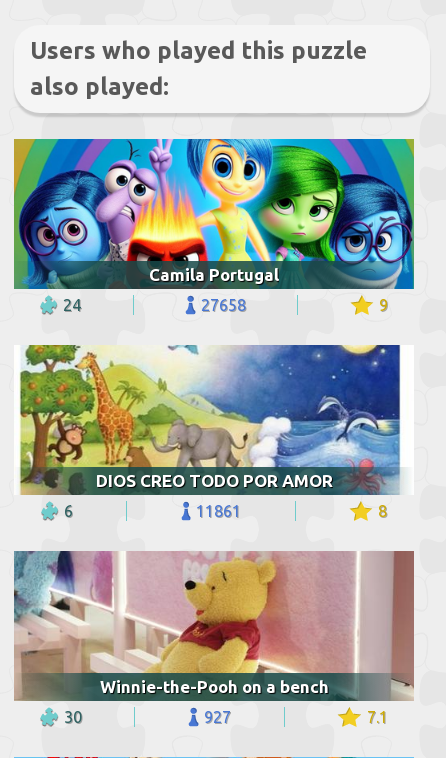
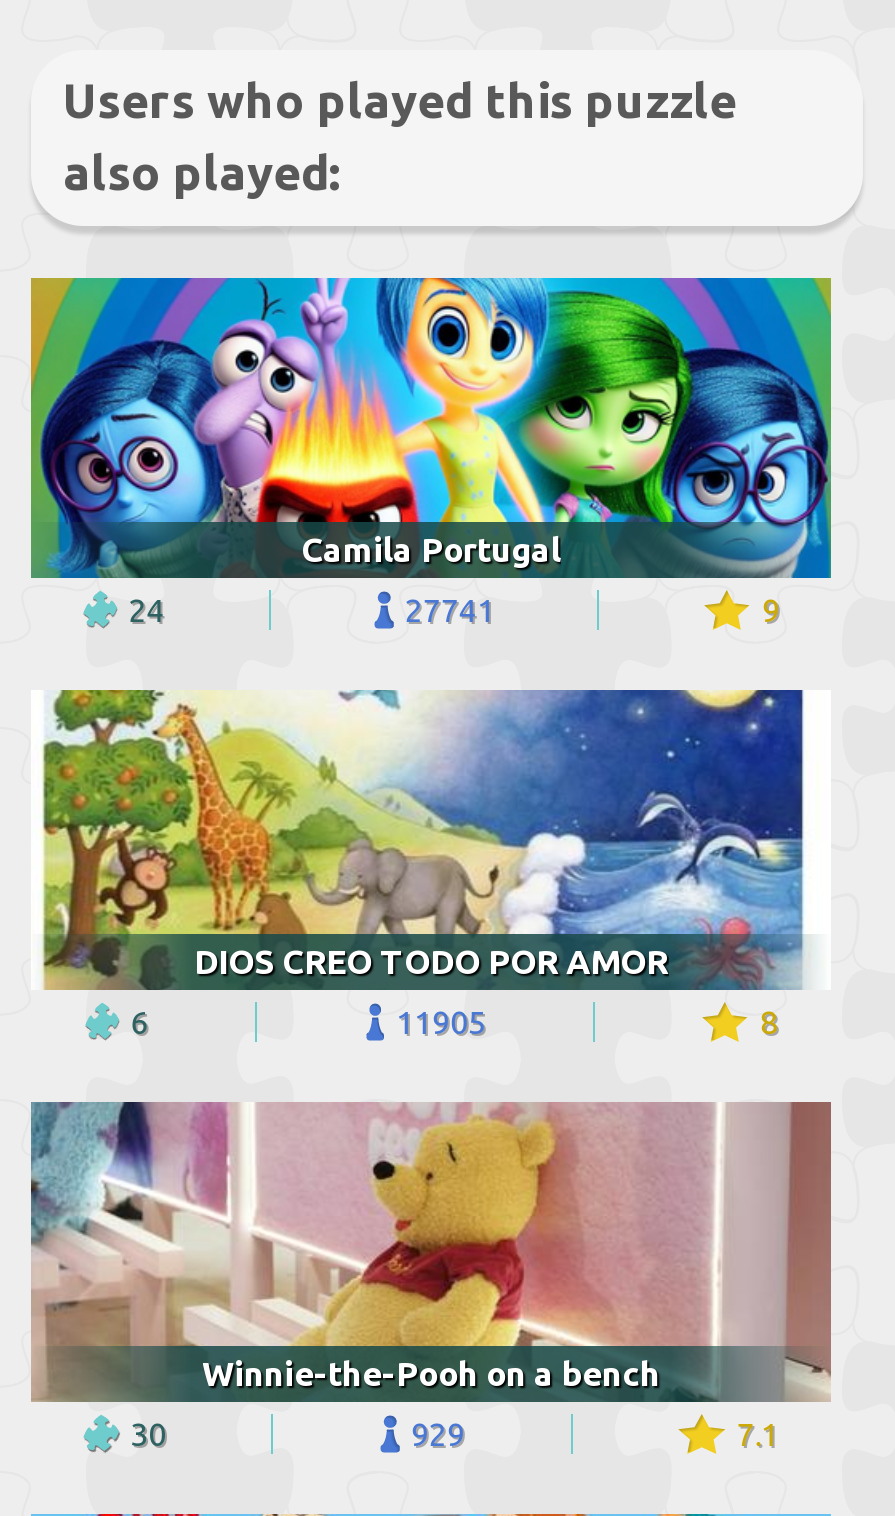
- 27658
+ 27741

- 11861
+ 11905

- 927
+ 929
